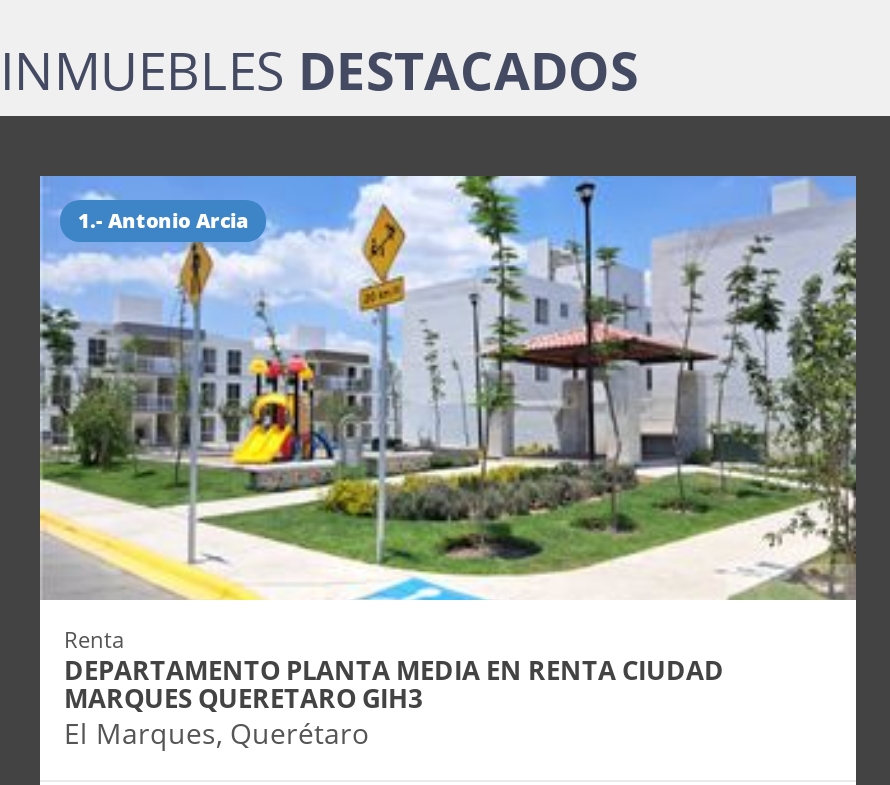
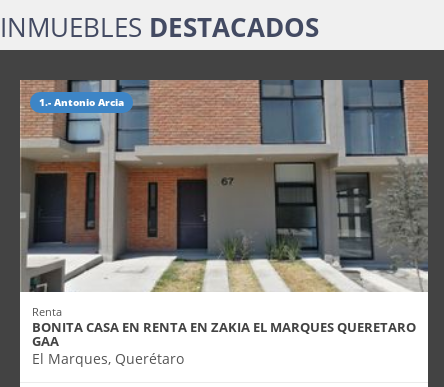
- [image]
- DEPARTAMENTO PLANTA MEDIA EN RENTA CIUDAD
- MARQUES QUERETARO GIH3
+ [image]
+ BONITA CASA EN RENTA EN ZAKIA EL MARQUES QUERETARO
+ GAA
